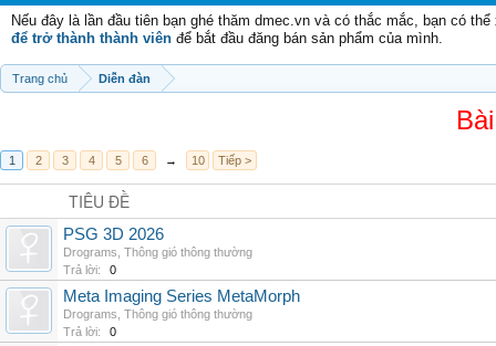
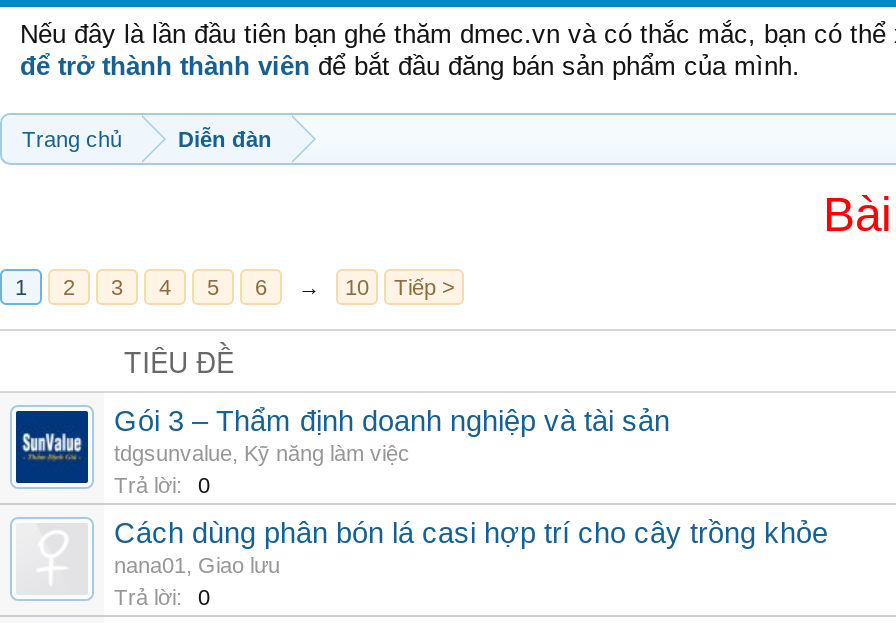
+ [image]

- PSG 3D 2026
- Drograms, Thông gió thông thường
+ Gói 3 – Thẩm định doanh nghiệp và tài sản
+ tdgsunvalue, Kỹ năng làm việc

- Meta Imaging Series MetaMorph
- Drograms, Thông gió thông thường
+ Cách dùng phân bón lá casi hợp trí cho cây trồng khỏe
+ nana01, Giao lưu
